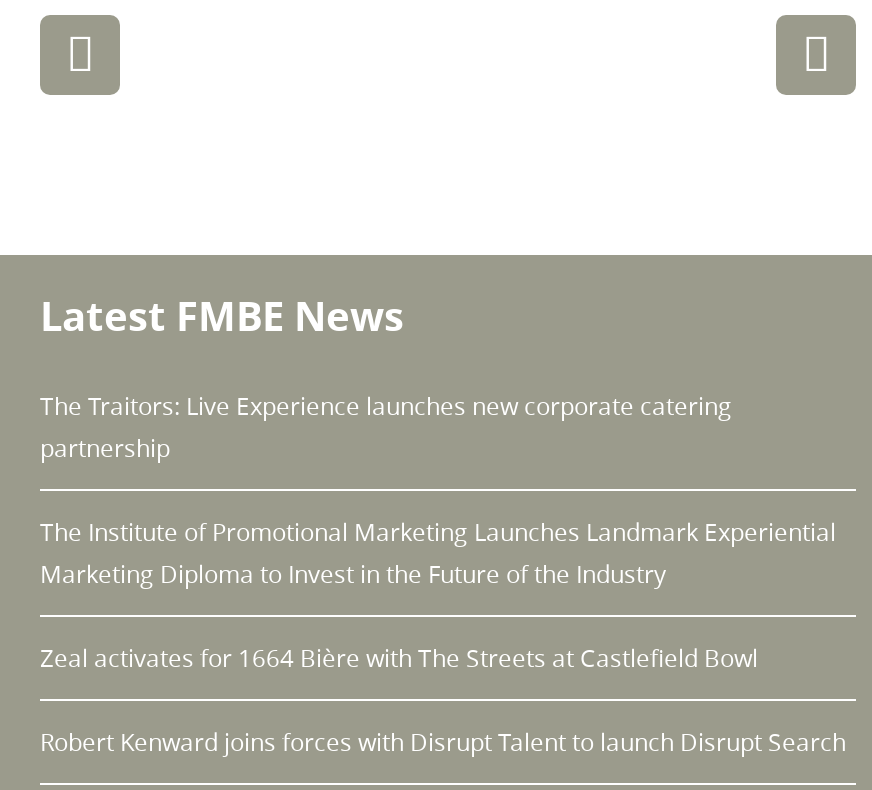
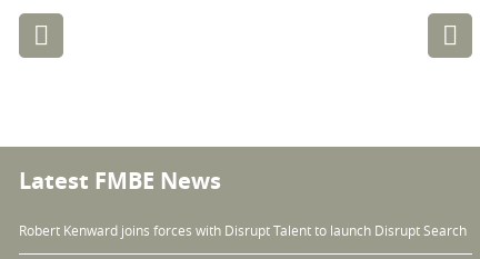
- The Traitors: Live Experience launches new corporate catering
- partnership
- The Institute of Promotional Marketing Launches Landmark Experiential
- Marketing Diploma to Invest in the Future of the Industry
- Zeal activates for 1664 Bière with The Streets at Castlefield Bowl
